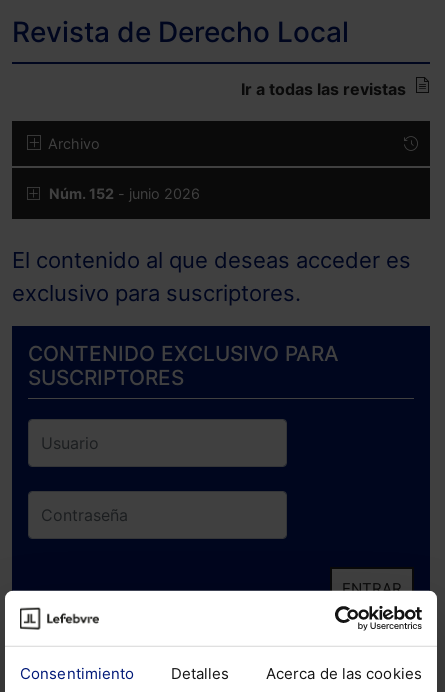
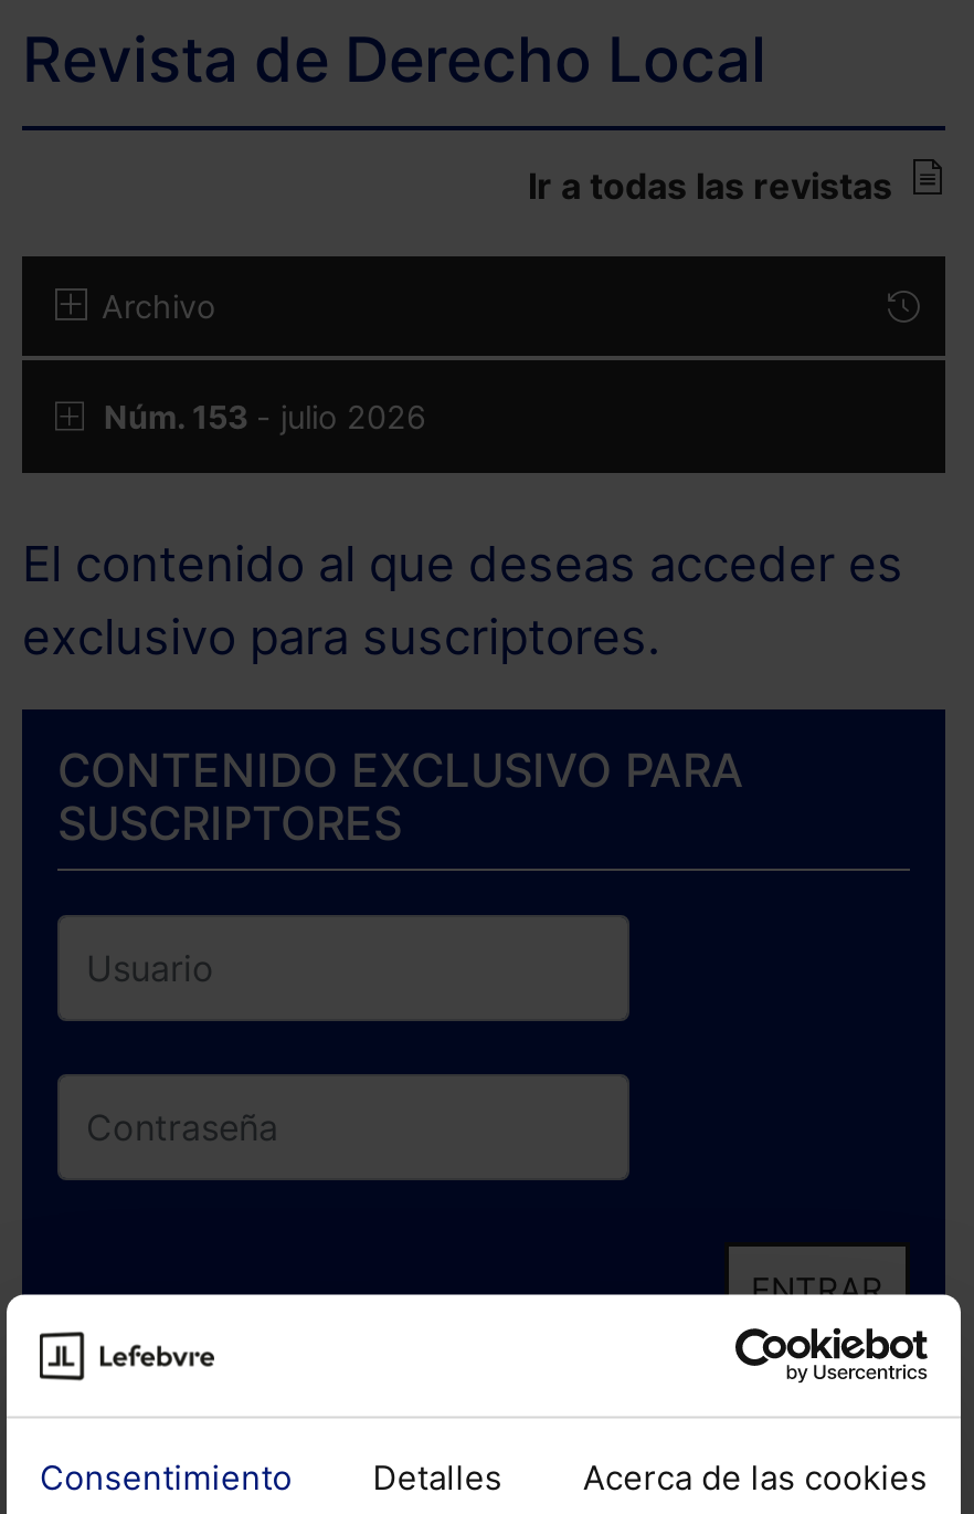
- Núm. 152 - junio 2026
+ Núm. 153 - julio 2026
